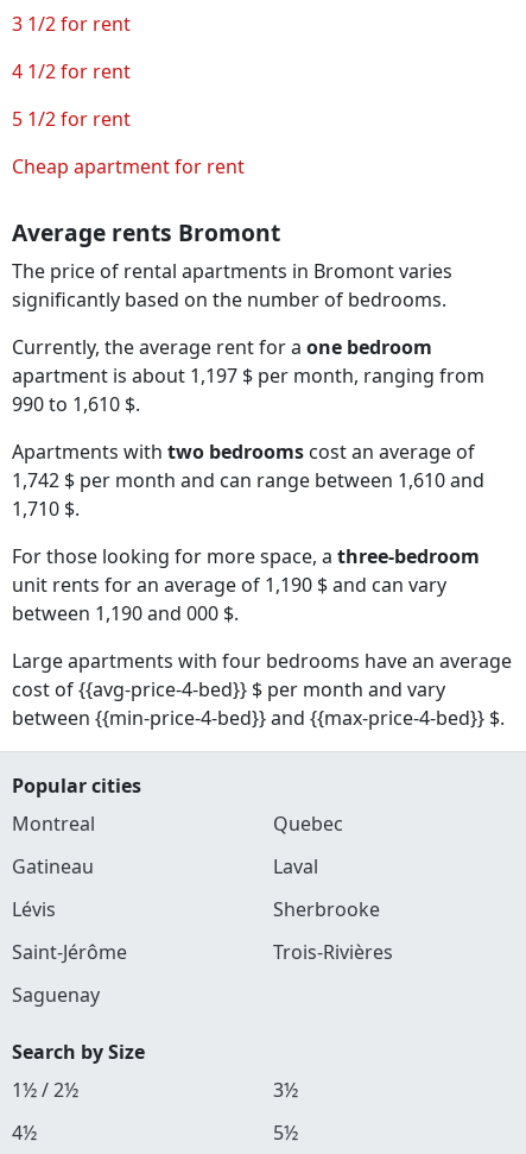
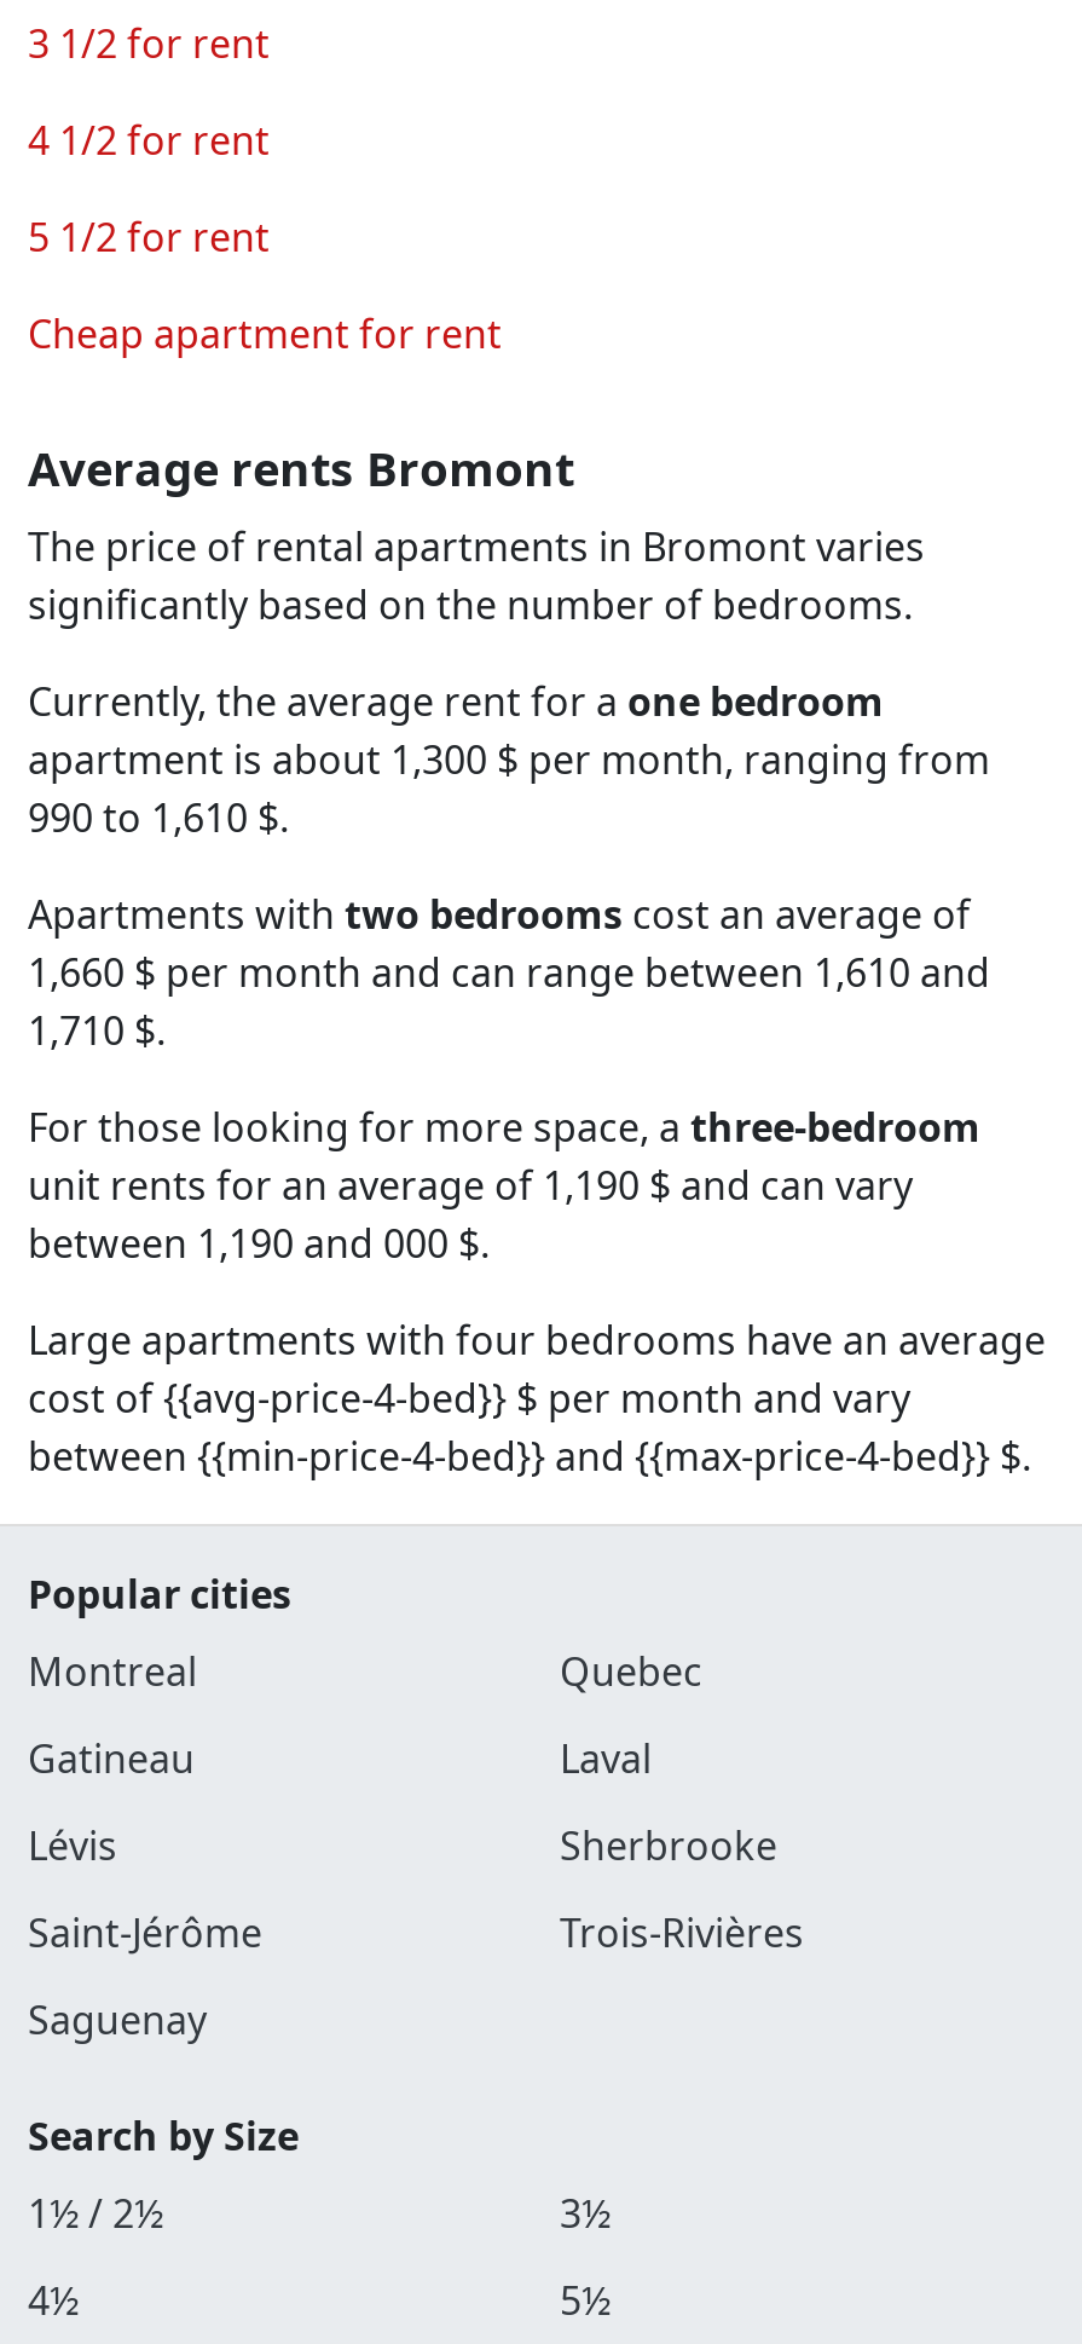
- apartment is about 1,197 $ per month, ranging from
+ apartment is about 1,300 $ per month, ranging from

- 1,742 $ per month and can range between 1,610 and
+ 1,660 $ per month and can range between 1,610 and
